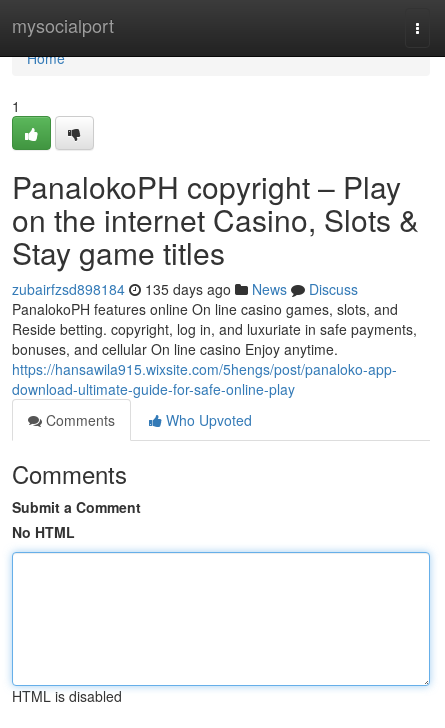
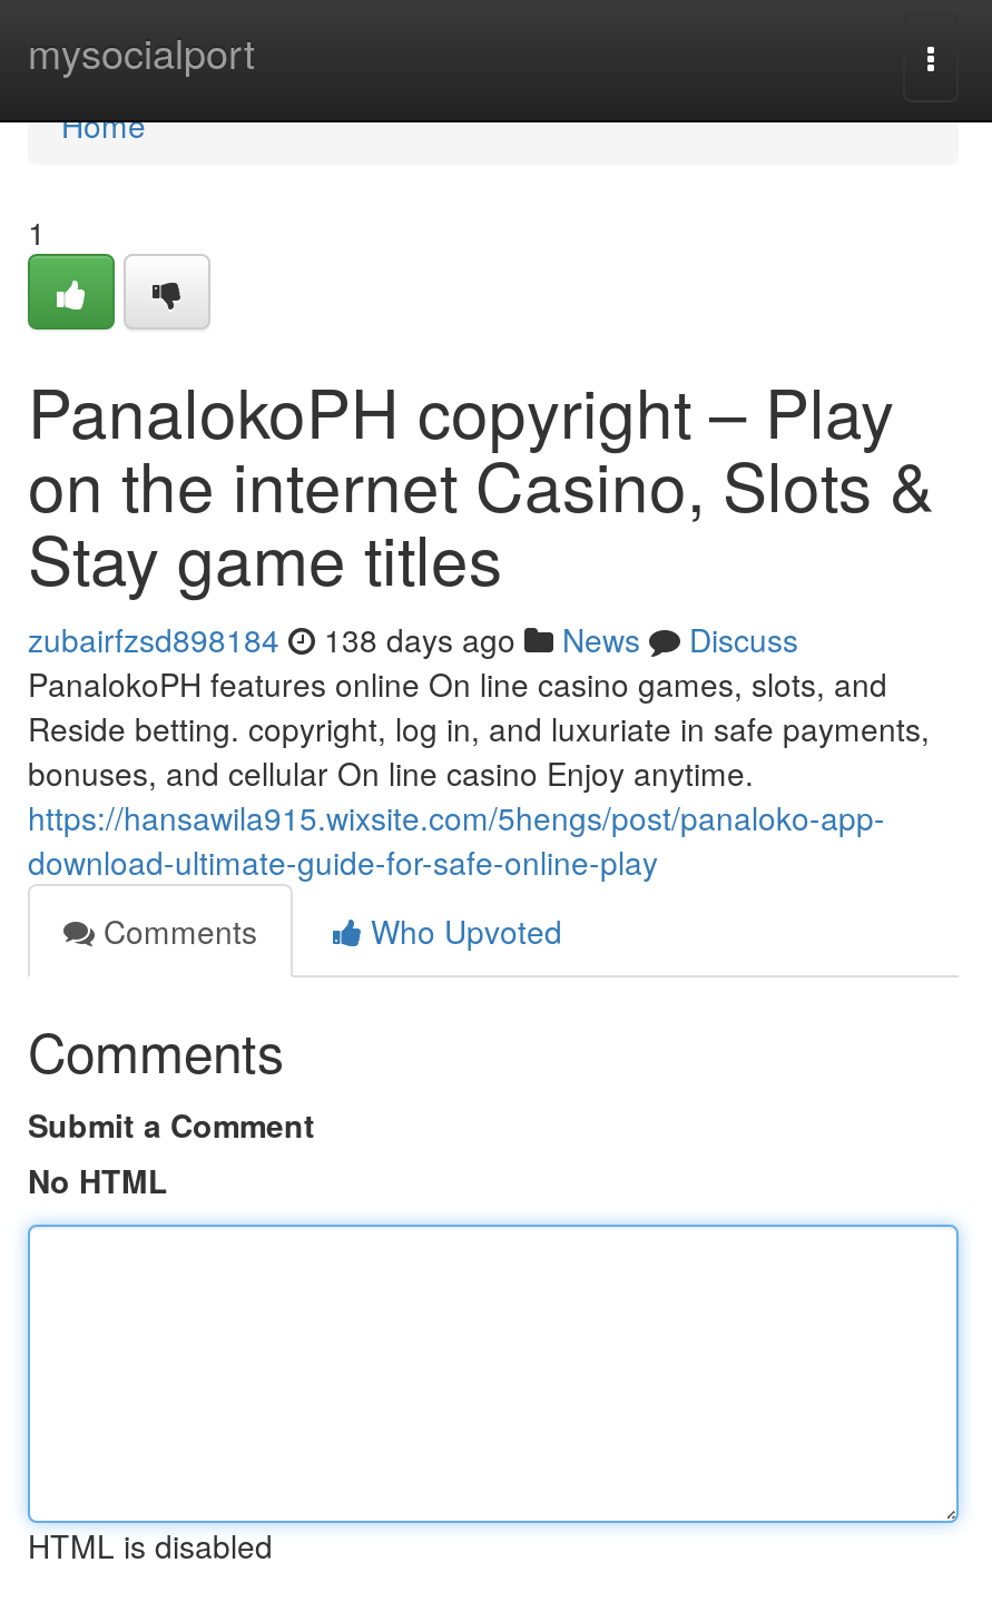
- zubairfzsd898184 135 days ago News Discuss
+ zubairfzsd898184 138 days ago News Discuss
